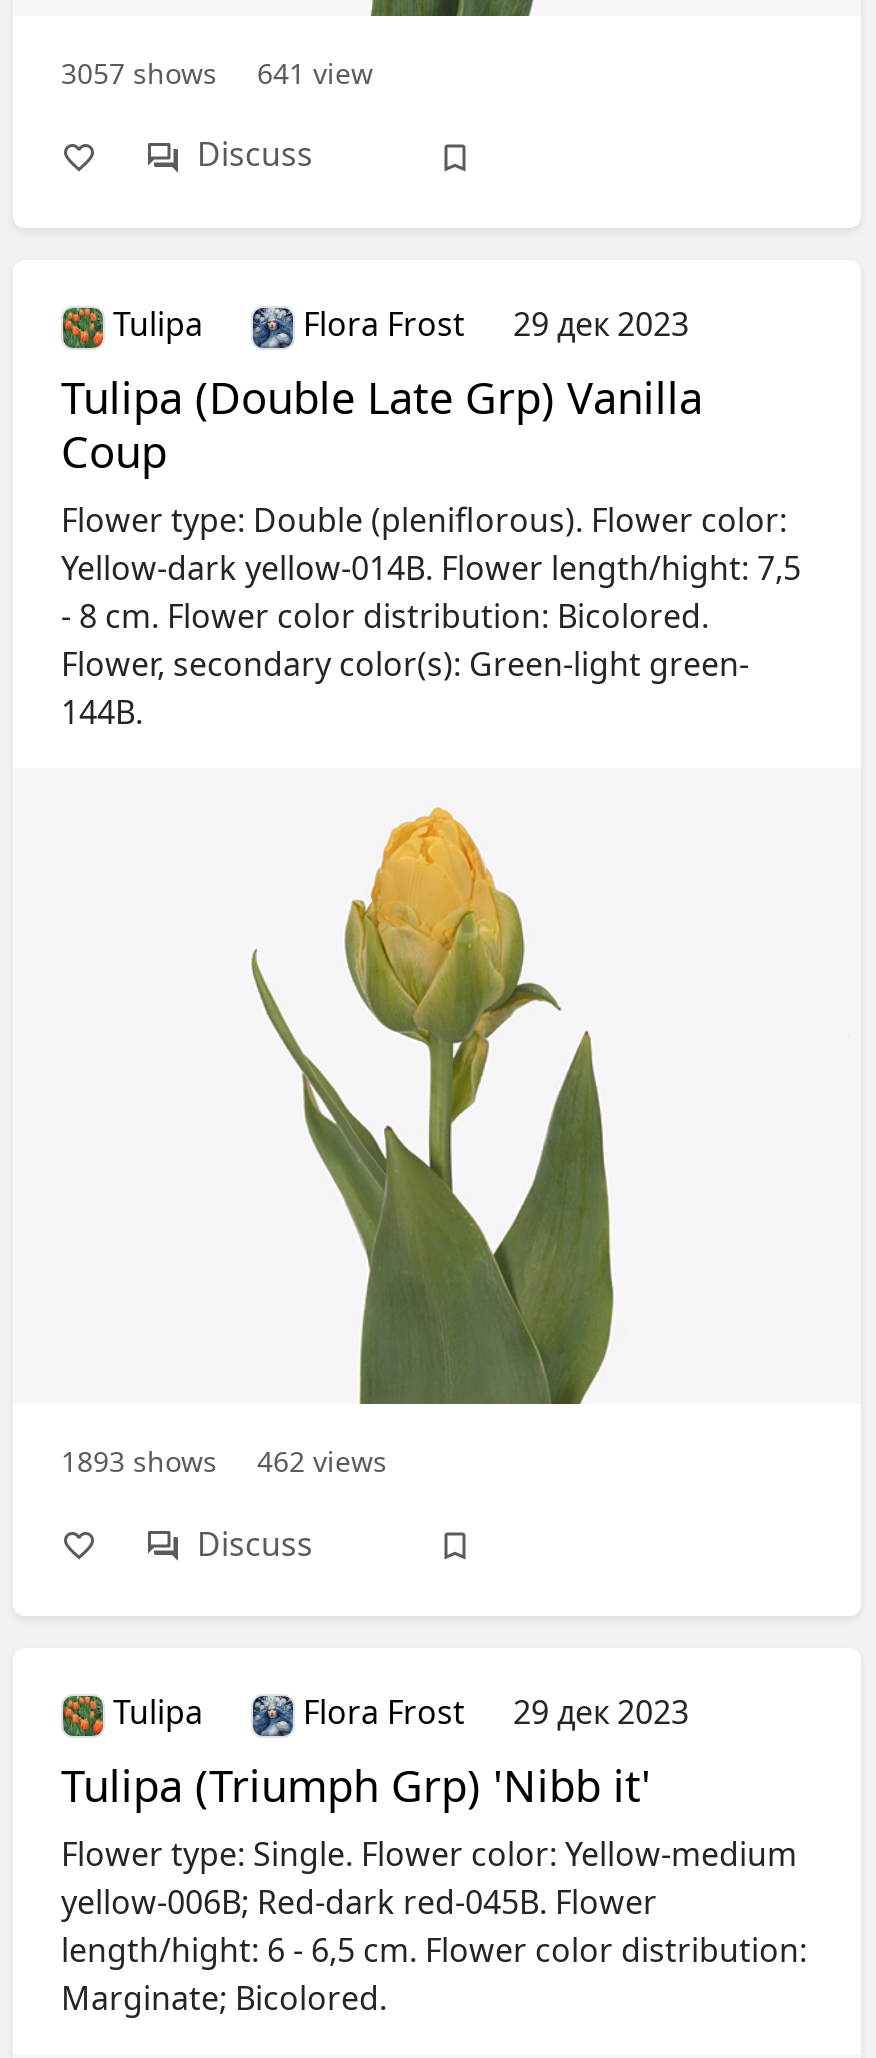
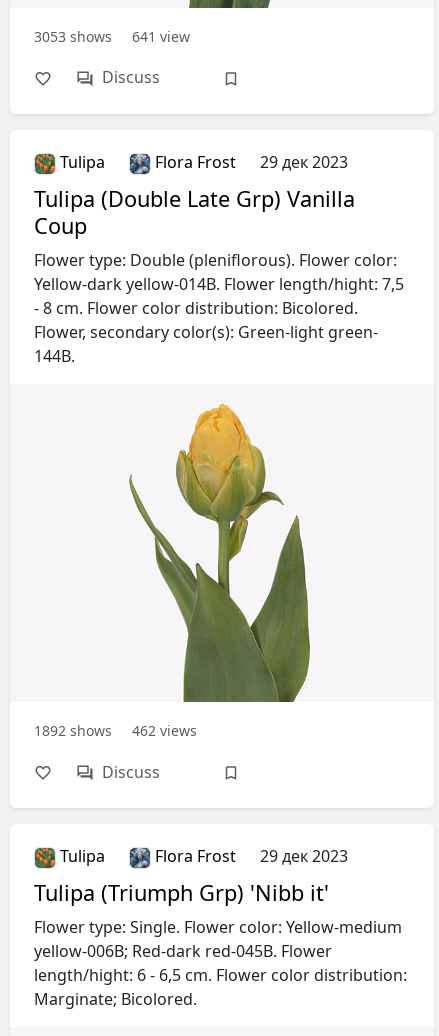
- 3057 shows 641 view
+ 3053 shows 641 view

- 1893 shows 462 views
+ 1892 shows 462 views
